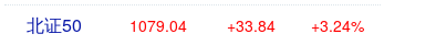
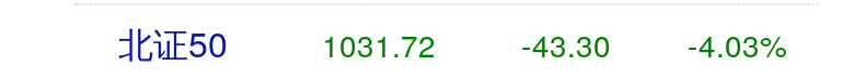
- 1079.04
+ 1031.72

- +33.84
+ -43.30

- +3.24%
+ -4.03%
